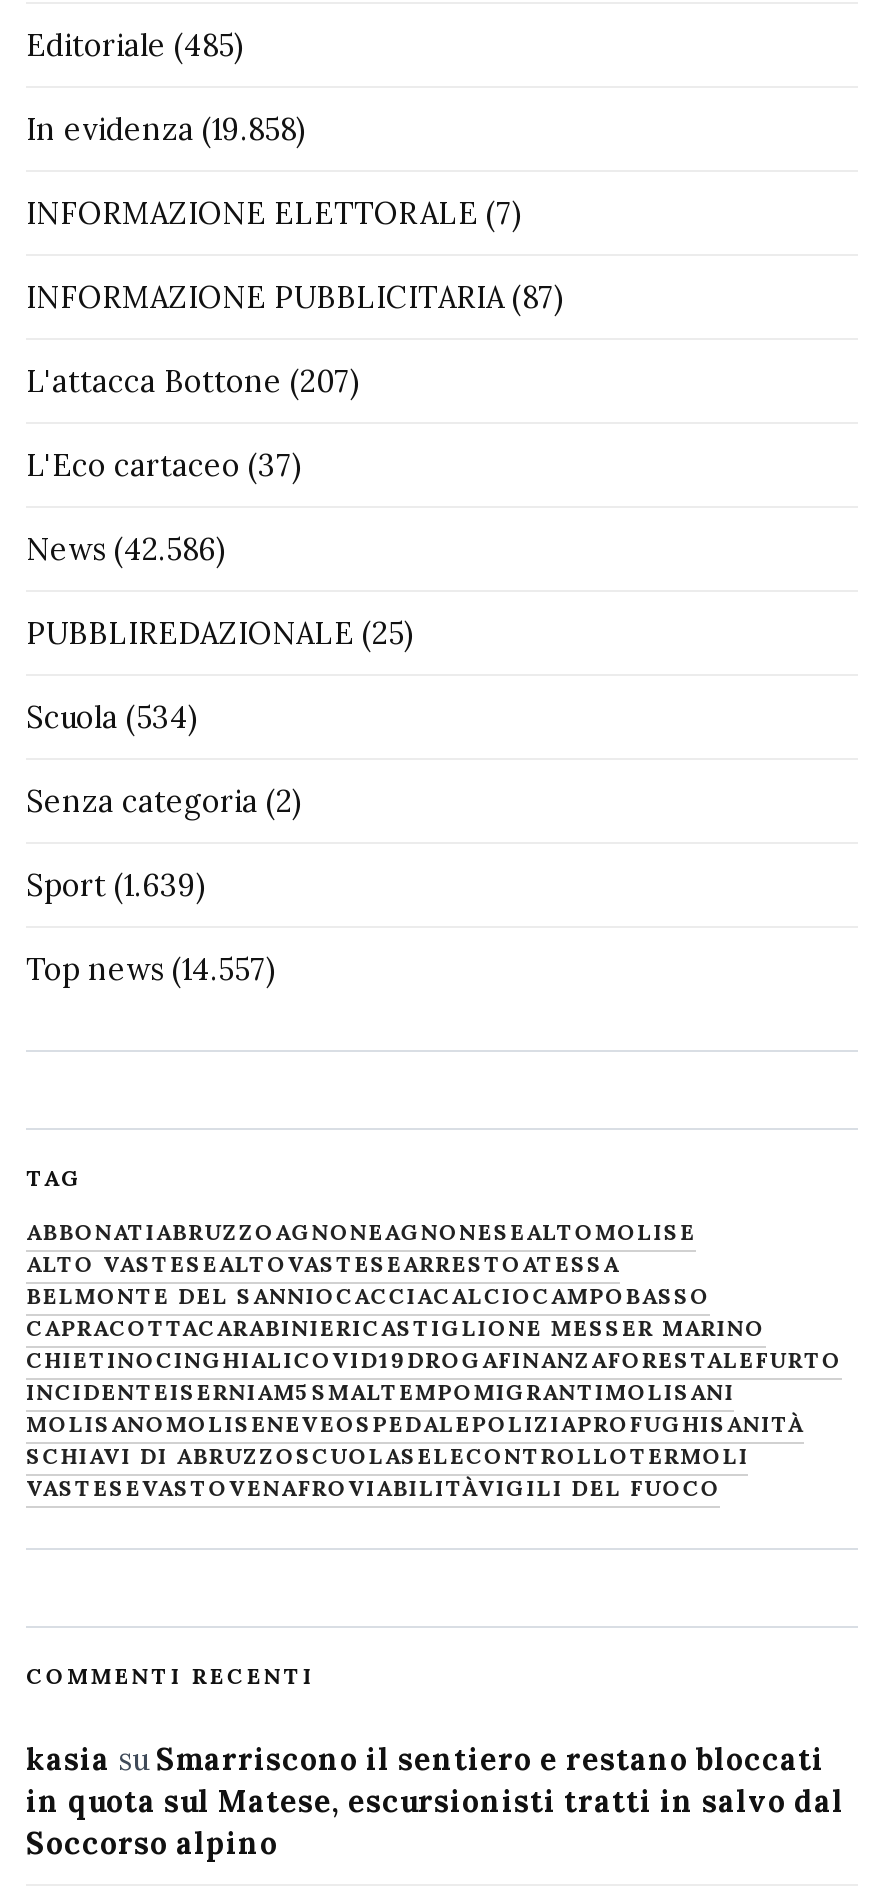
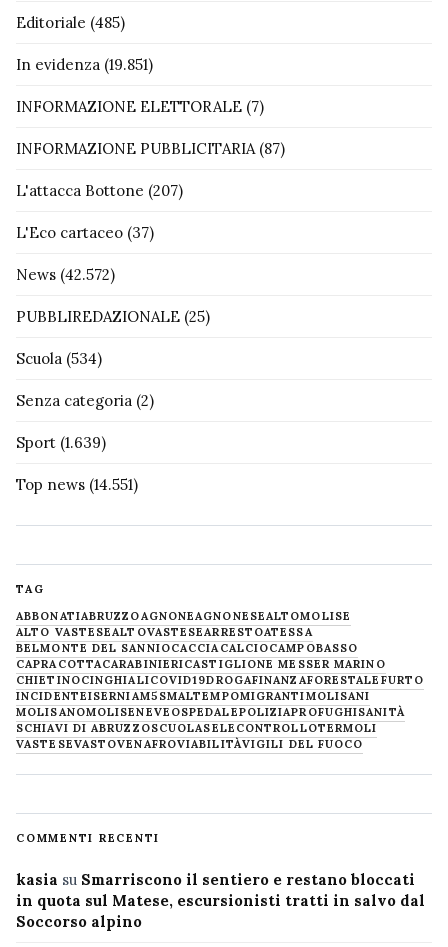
- In evidenza (19.858)
+ In evidenza (19.851)

- News (42.586)
+ News (42.572)

- Top news (14.557)
+ Top news (14.551)
